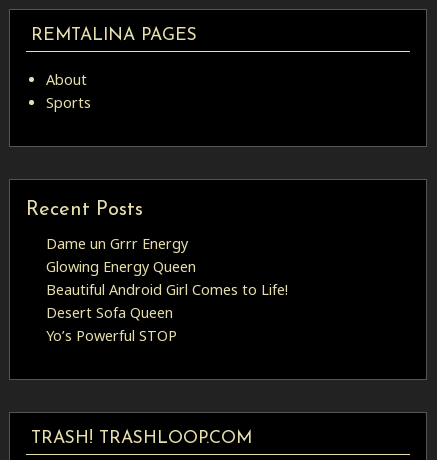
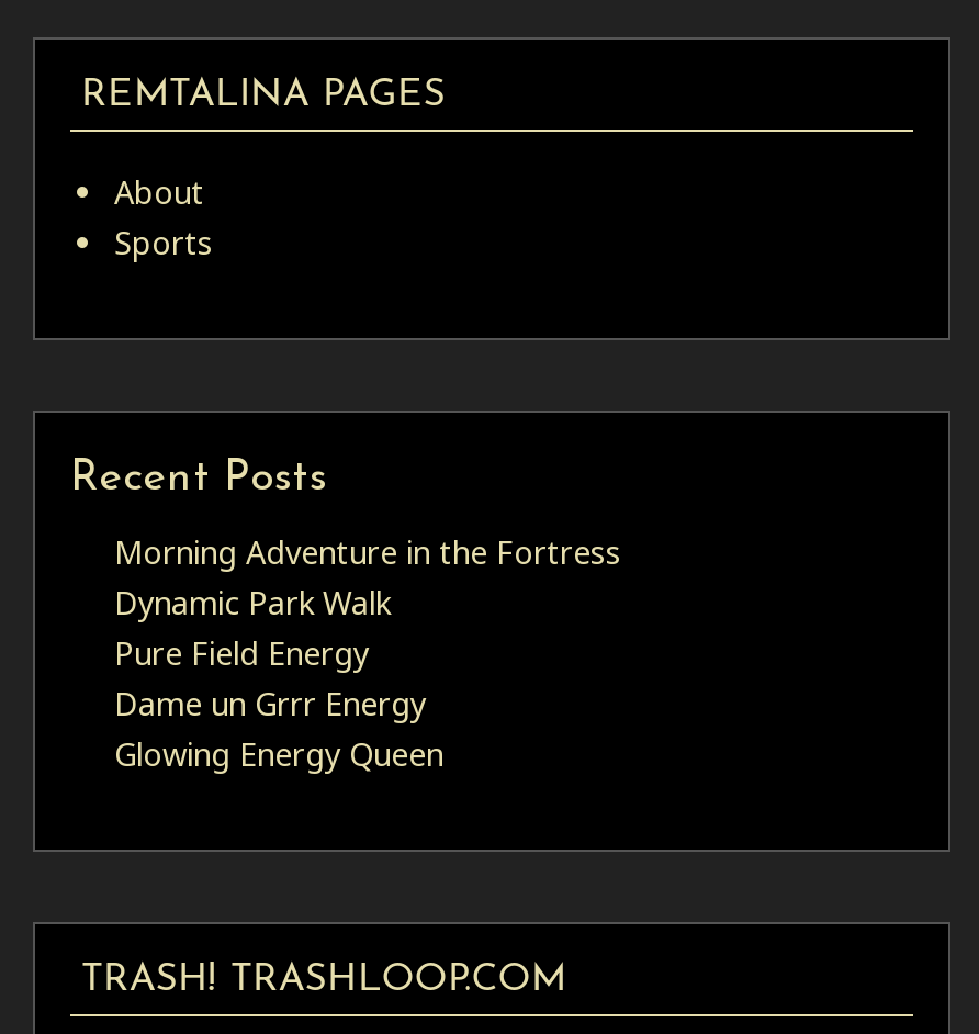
+ Morning Adventure in the Fortress
+ Dynamic Park Walk
+ Pure Field Energy

moved down: Dame un Grrr Energy | Glowing Energy Queen

- Beautiful Android Girl Comes to Life!
- Desert Sofa Queen
- Yo’s Powerful STOP
